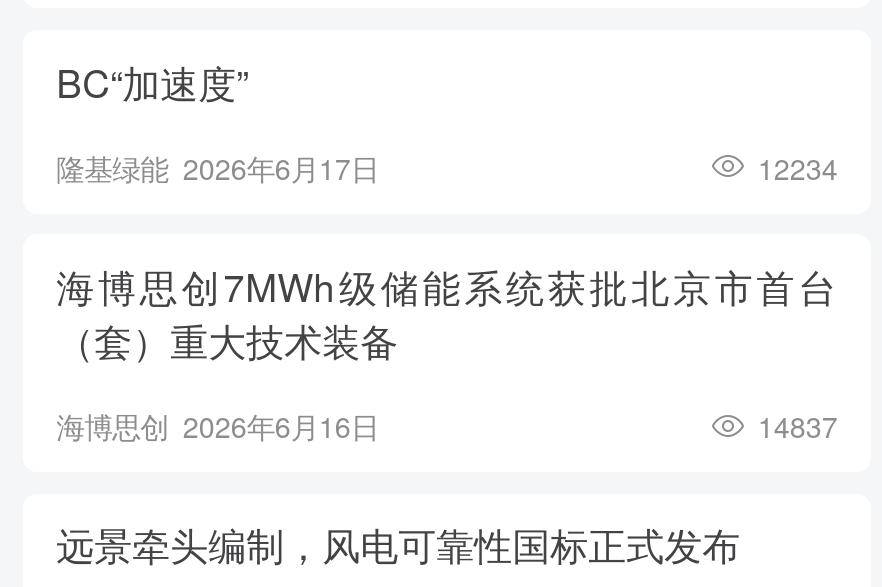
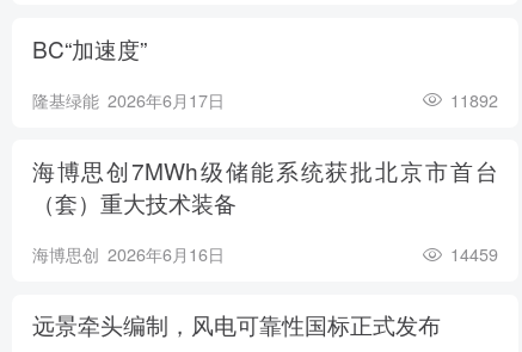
- 12234
+ 11892

- 14837
+ 14459
